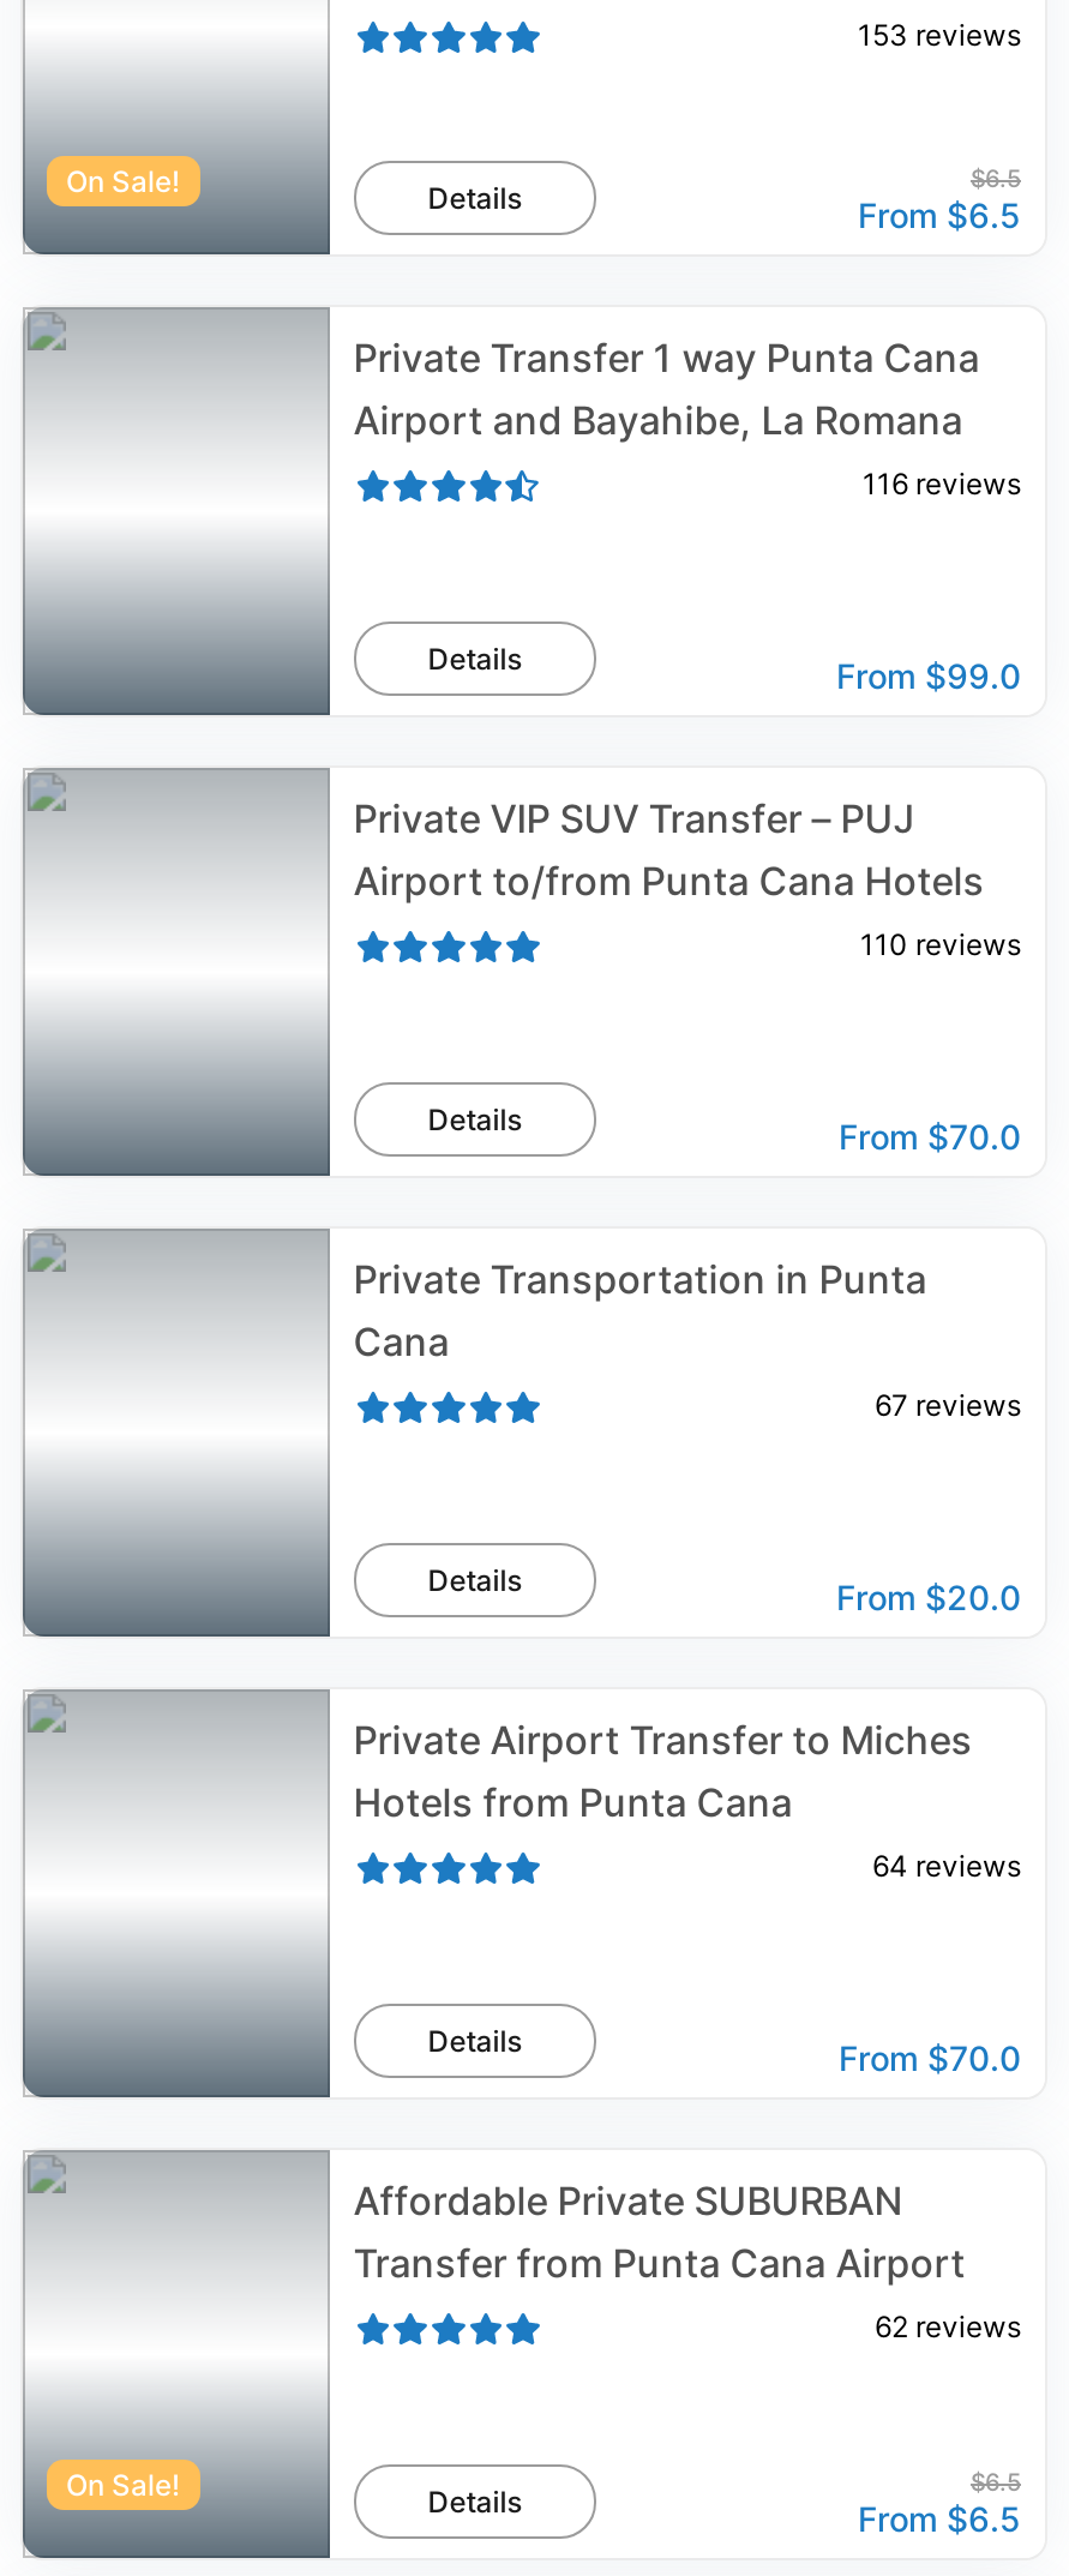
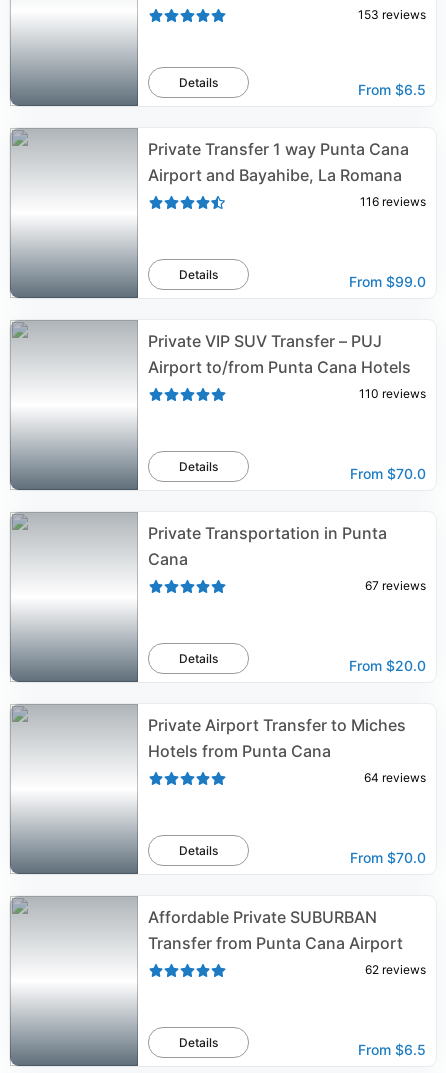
- On Sale!

- $6.5

- On Sale!

- $6.5
